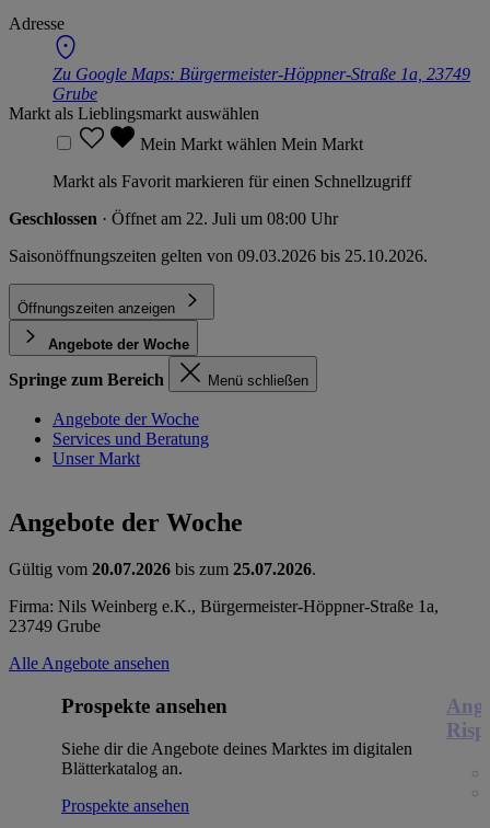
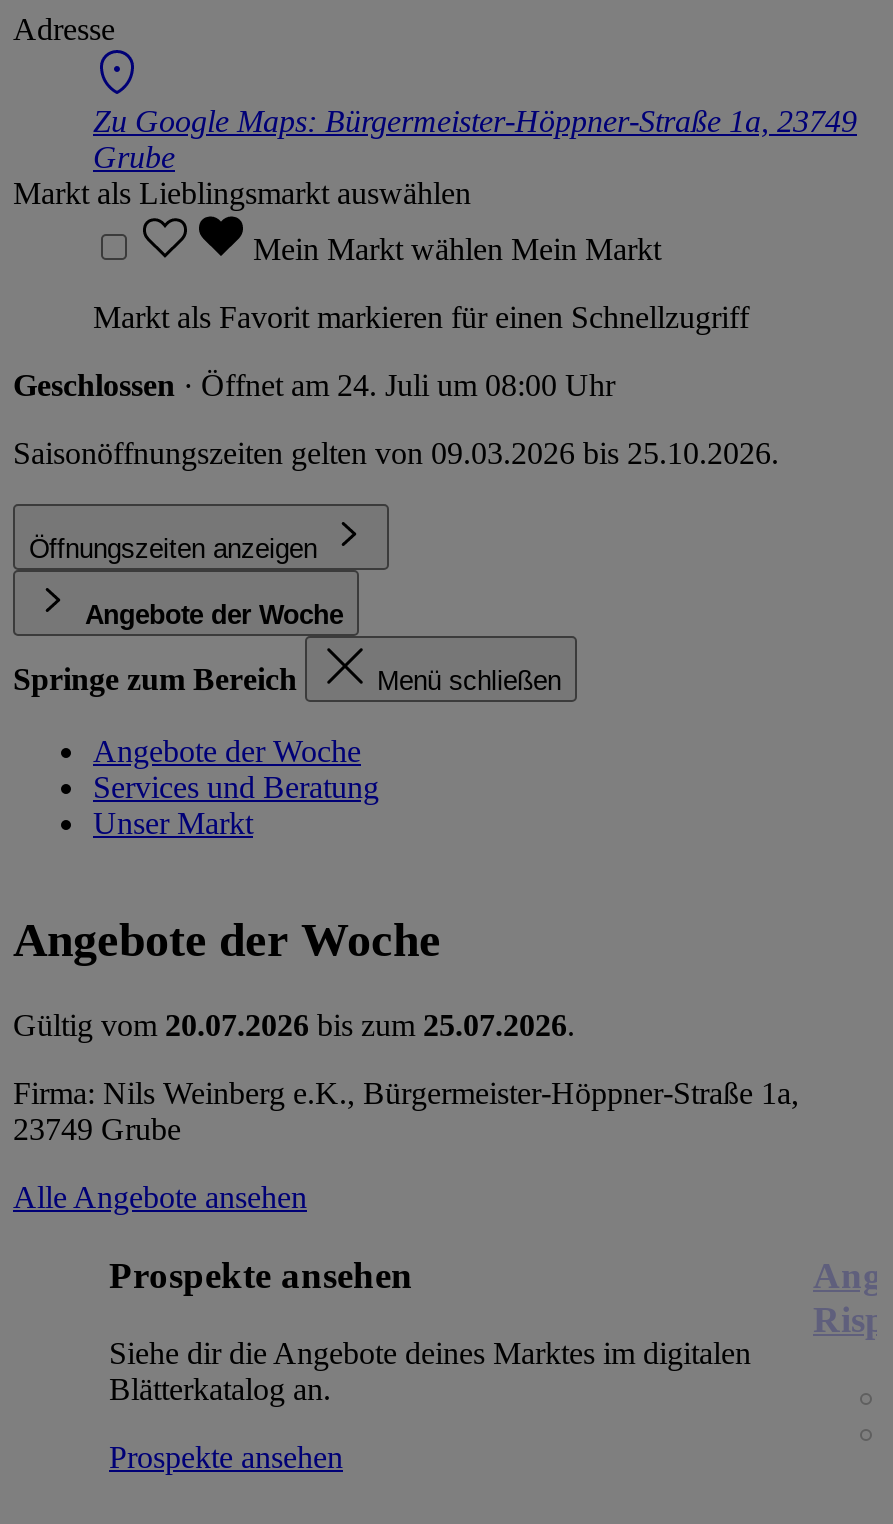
- Geschlossen · Öffnet am 22. Juli um 08:00 Uhr
+ Geschlossen · Öffnet am 24. Juli um 08:00 Uhr
